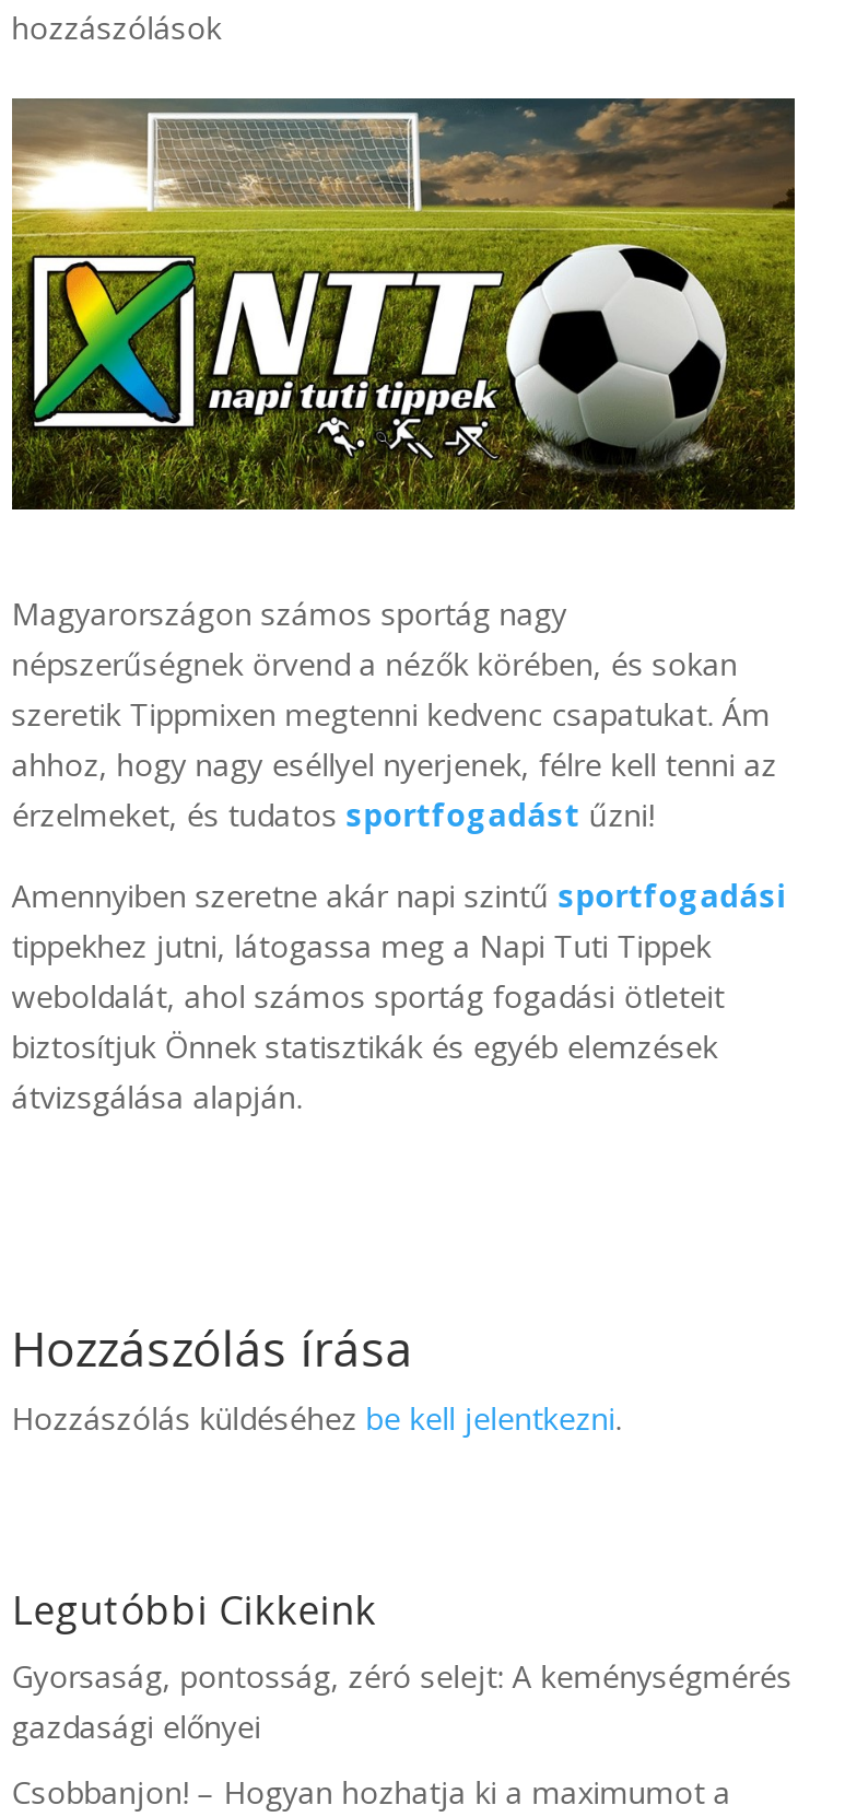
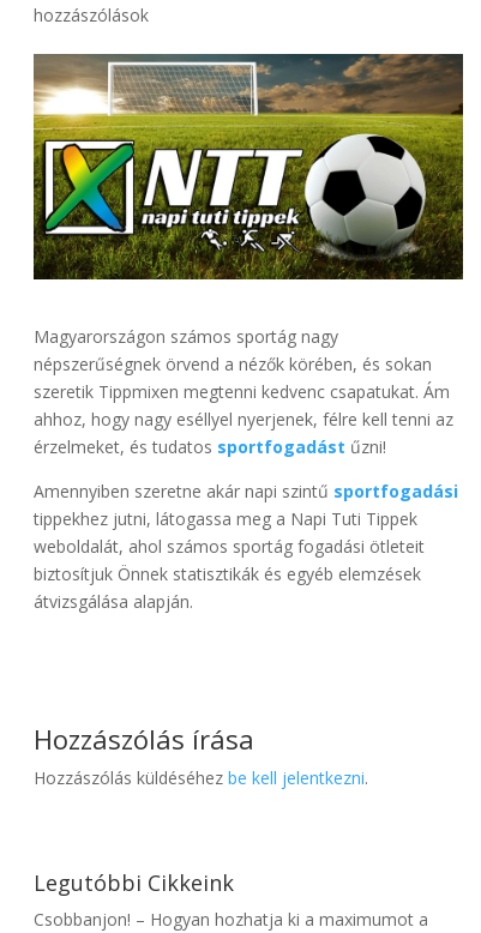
- Gyorsaság, pontosság, zéró selejt: A keménységmérés
- gazdasági előnyei
